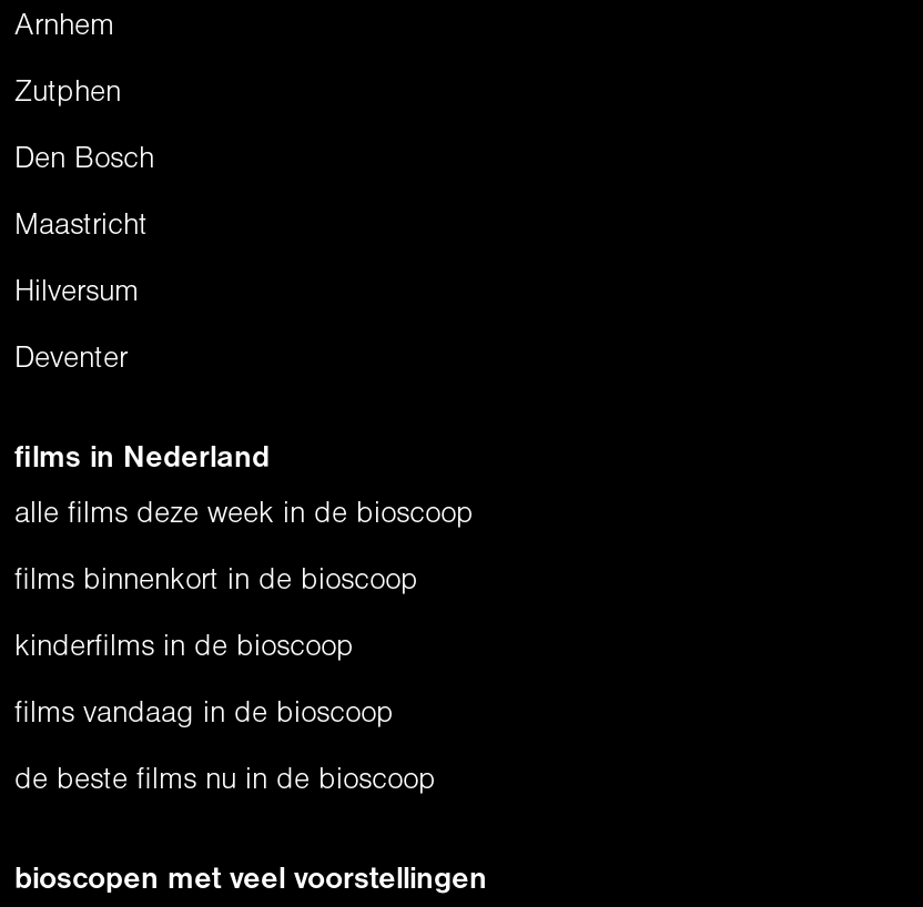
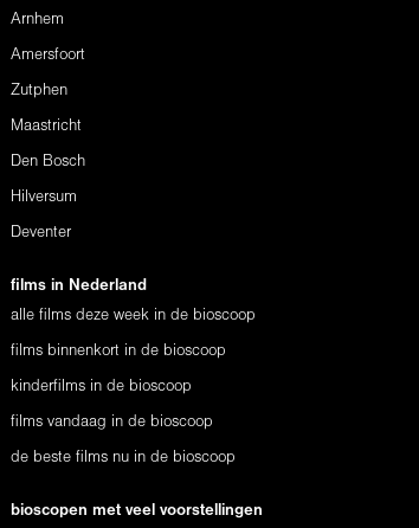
+ Amersfoort

moved down: Den Bosch
